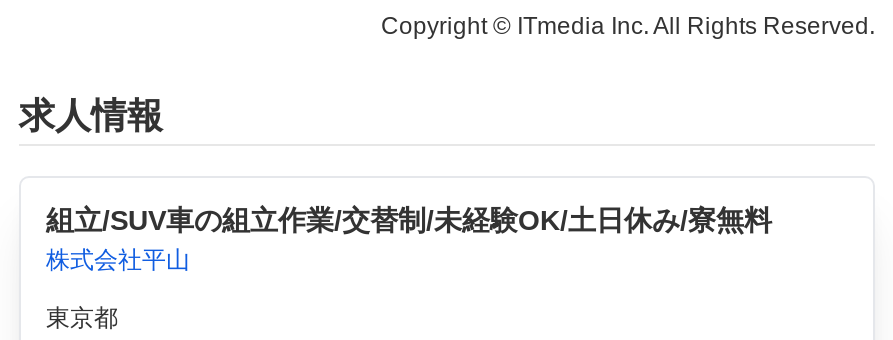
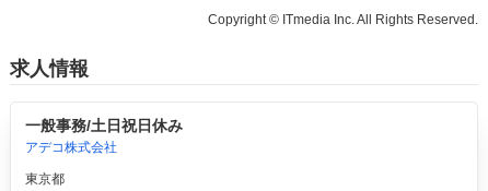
- 組立/SUV車の組立作業/交替制/未経験OK/土日休み/寮無料
- 株式会社平山
+ 一般事務/土日祝日休み
+ アデコ株式会社
